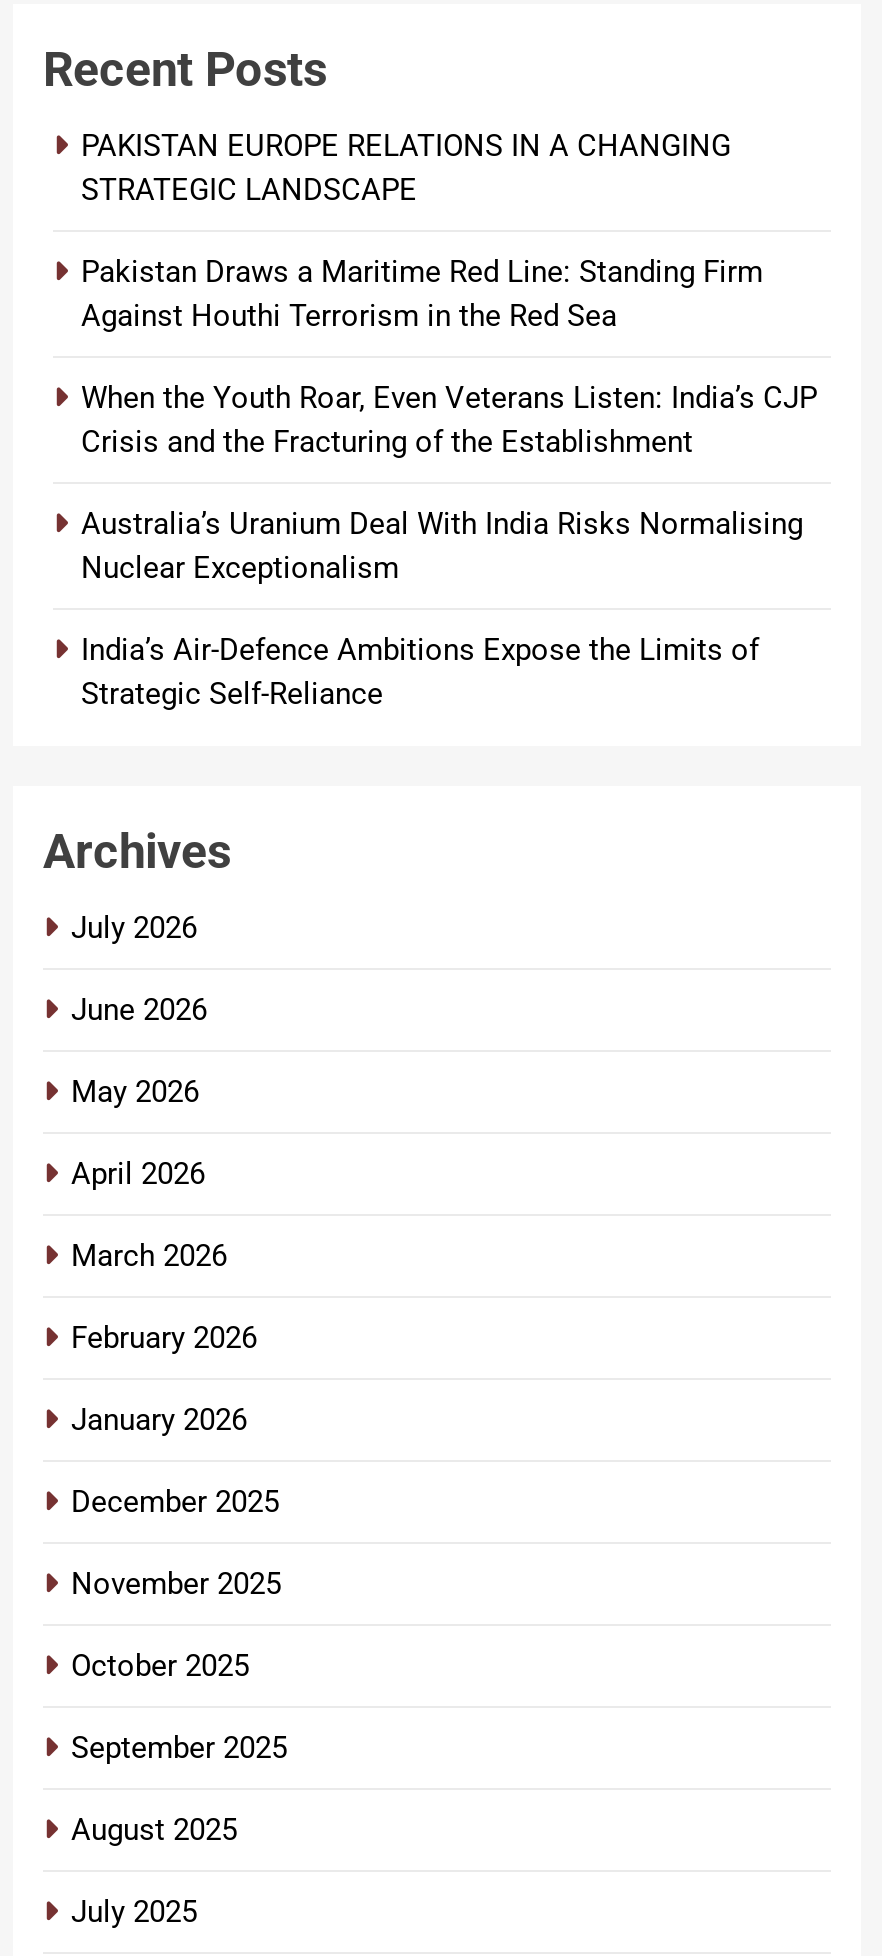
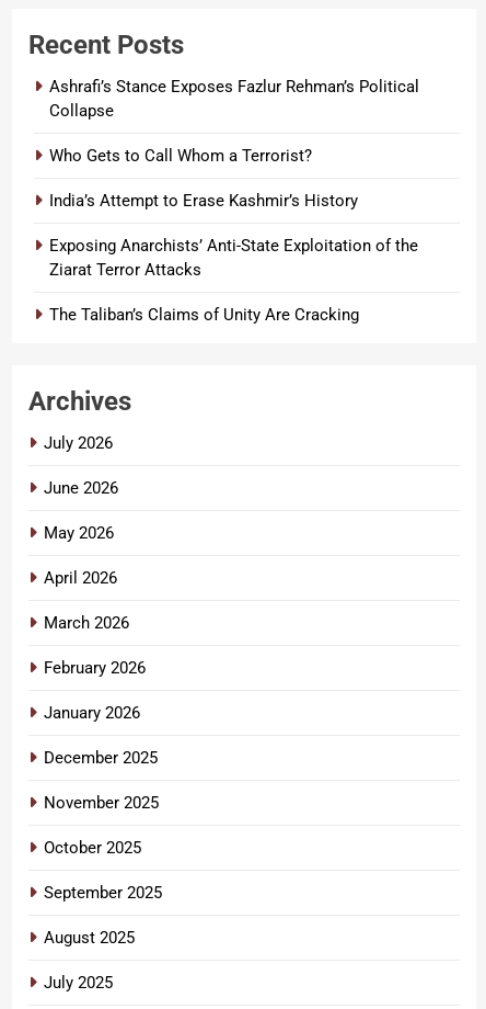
- PAKISTAN EUROPE RELATIONS IN A CHANGING
- STRATEGIC LANDSCAPE
+ Ashrafi’s Stance Exposes Fazlur Rehman’s Political
+ Collapse

- Pakistan Draws a Maritime Red Line: Standing Firm
- Against Houthi Terrorism in the Red Sea
+ Who Gets to Call Whom a Terrorist?

- When the Youth Roar, Even Veterans Listen: India’s CJP
- Crisis and the Fracturing of the Establishment
+ India’s Attempt to Erase Kashmir’s History

- Australia’s Uranium Deal With India Risks Normalising
- Nuclear Exceptionalism
+ Exposing Anarchists’ Anti-State Exploitation of the
+ Ziarat Terror Attacks

- India’s Air-Defence Ambitions Expose the Limits of
- Strategic Self-Reliance
+ The Taliban’s Claims of Unity Are Cracking
